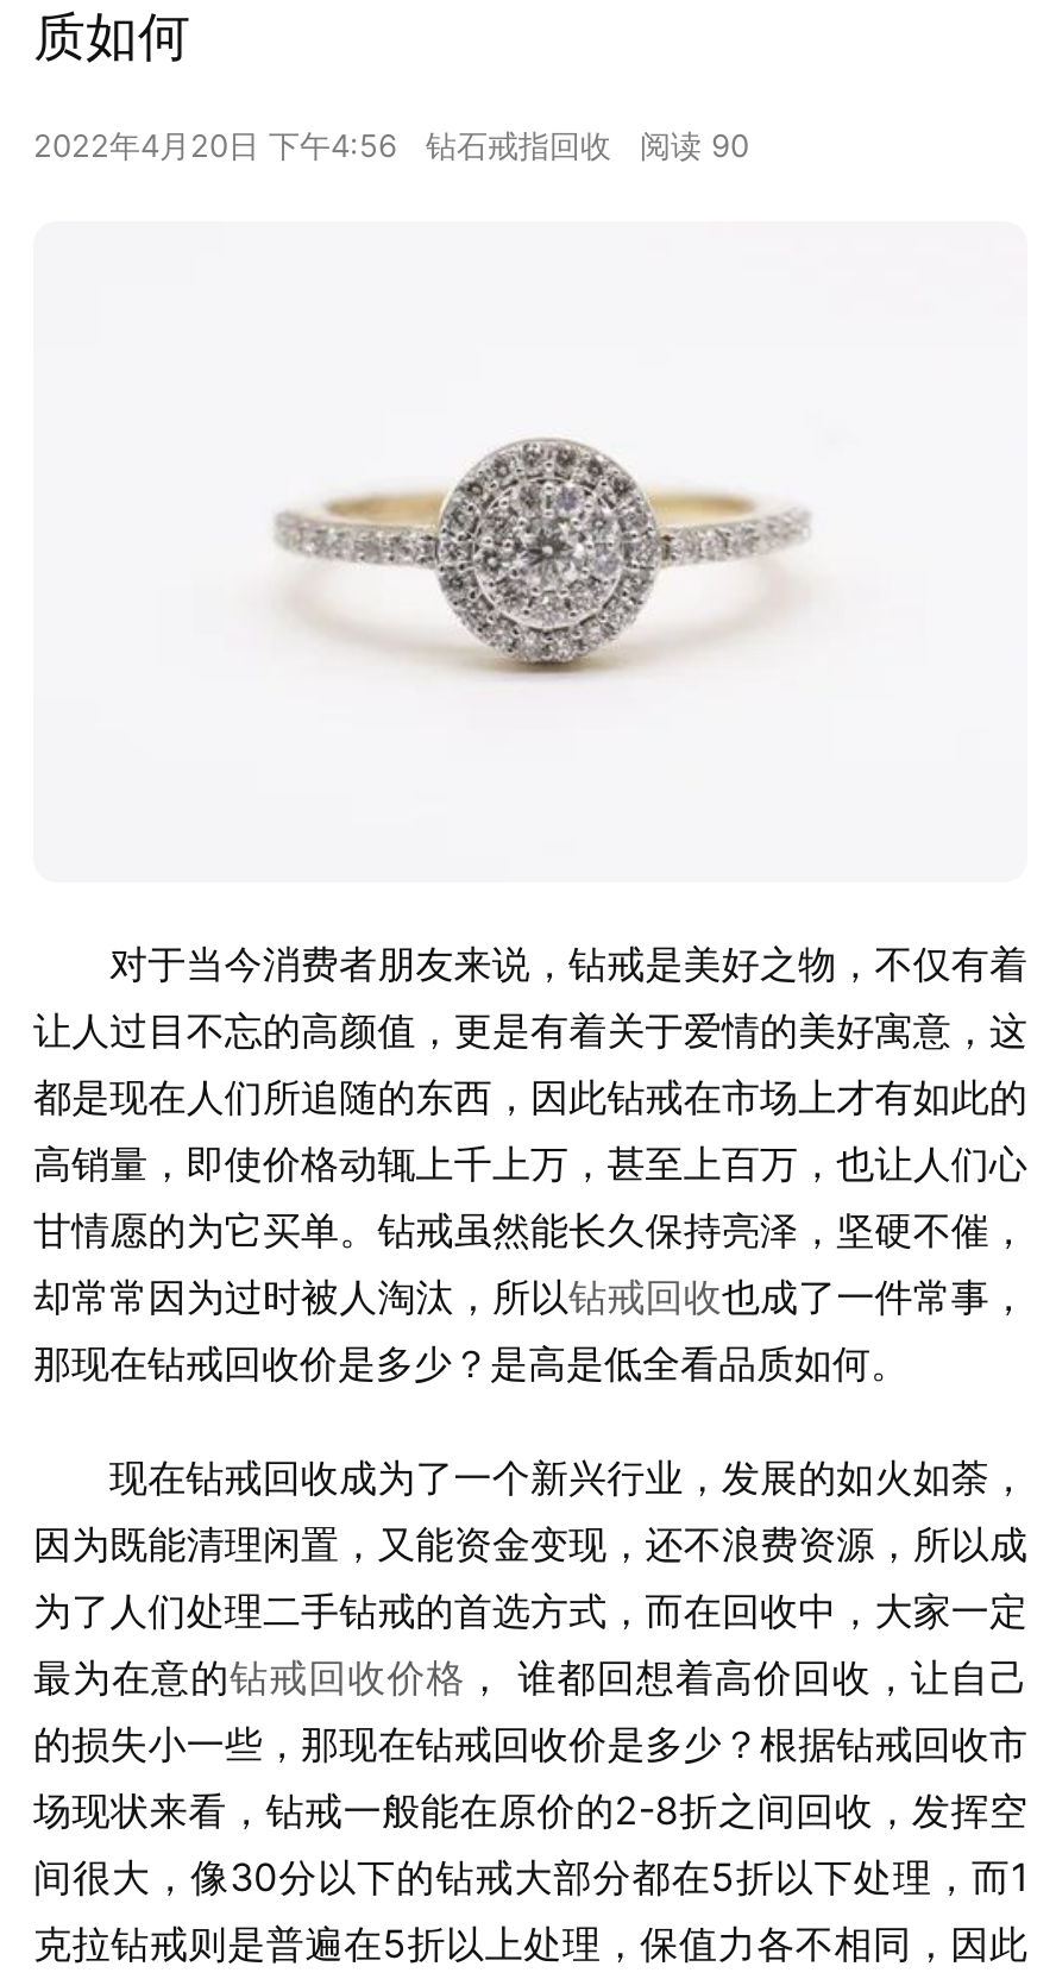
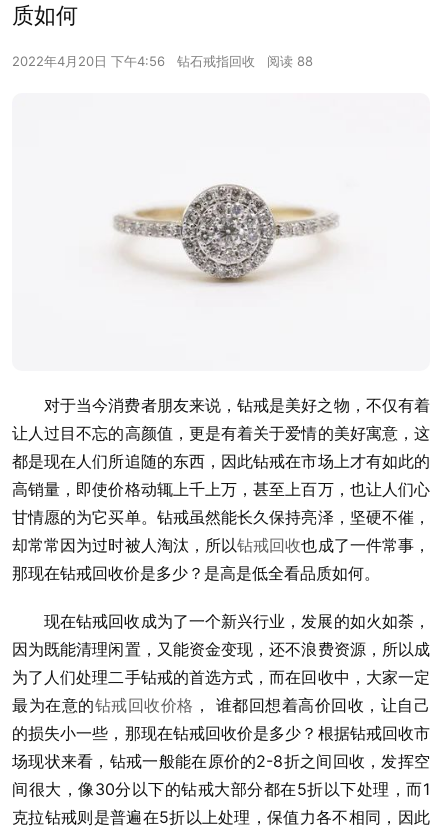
- 2022年4月20日 下午4:56 钻石戒指回收 阅读 90
+ 2022年4月20日 下午4:56 钻石戒指回收 阅读 88
